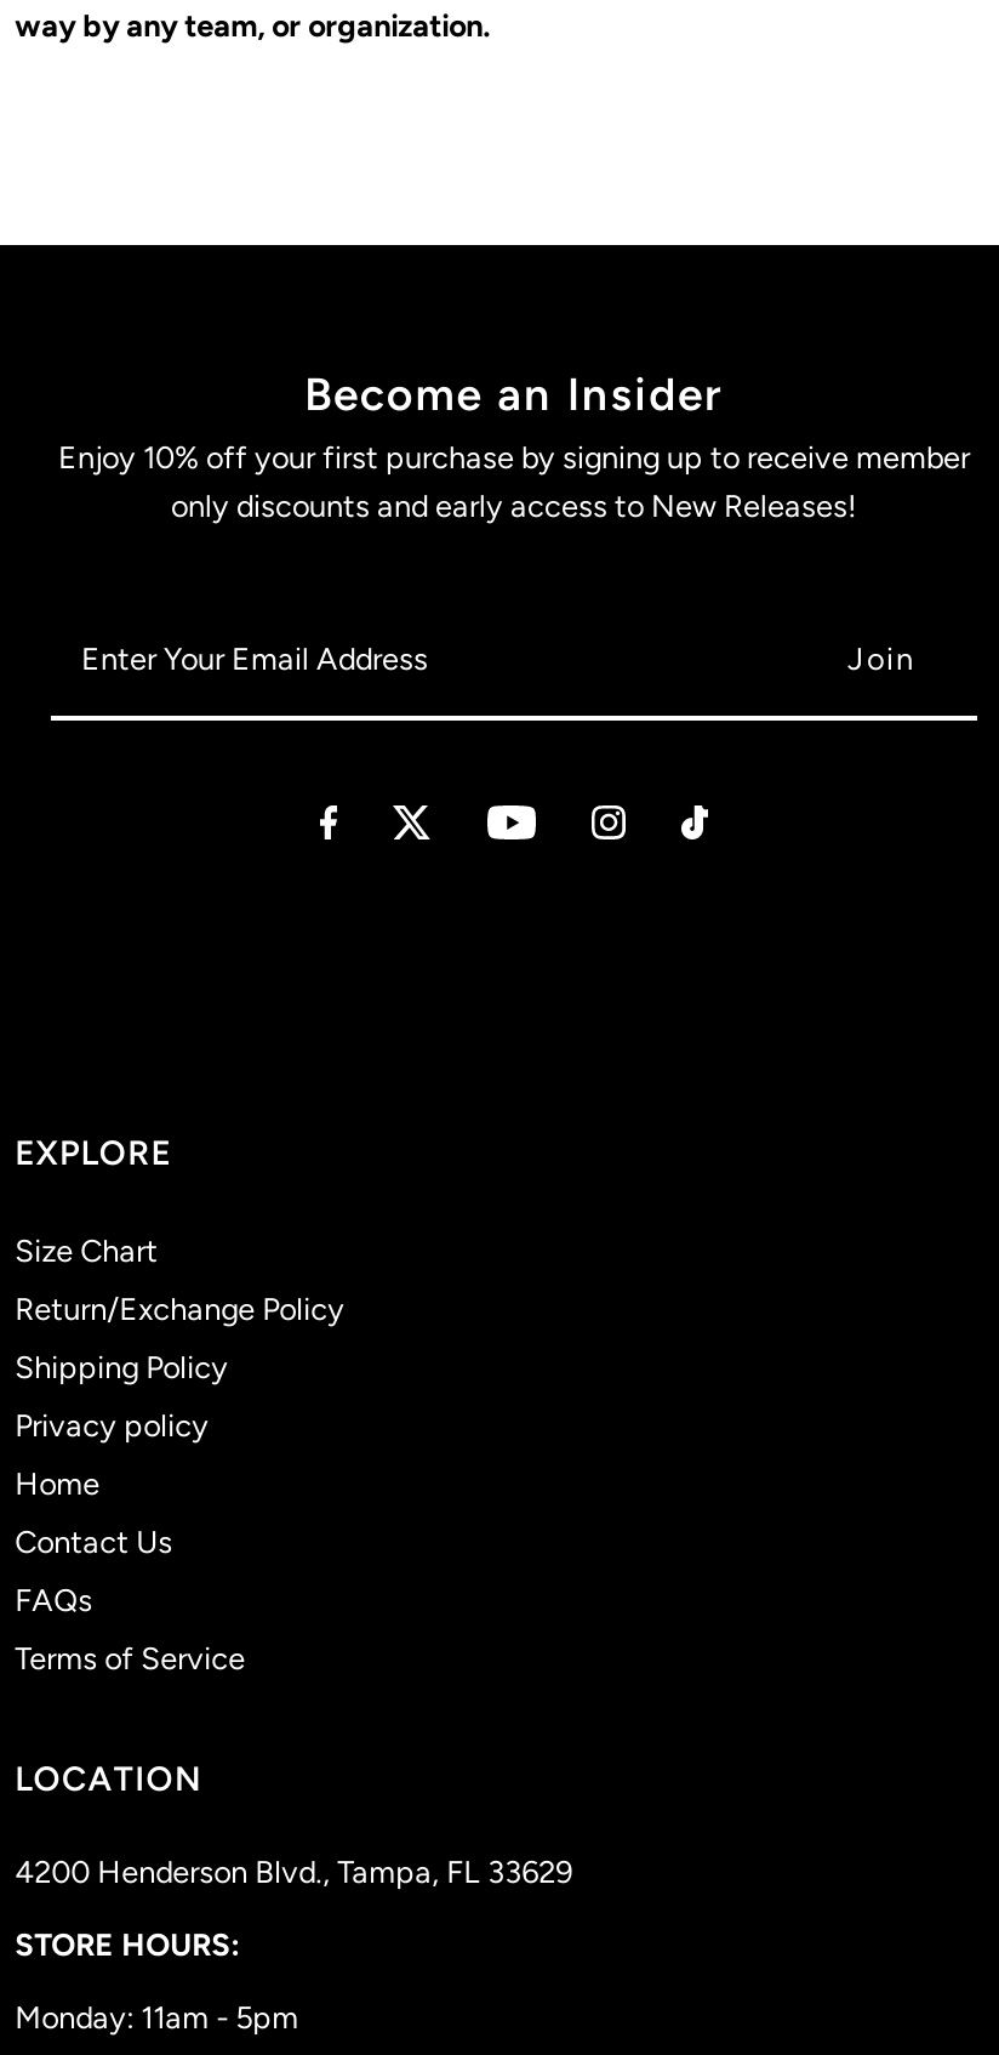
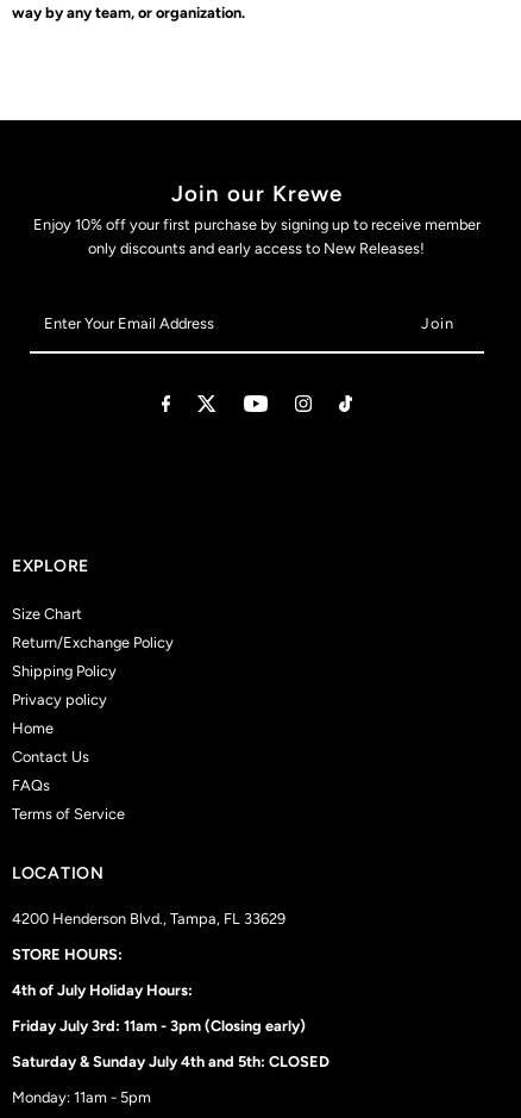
- Become an Insider
+ Join our Krewe

+ 4th of July Holiday Hours:
+ Friday July 3rd: 11am - 3pm (Closing early)
+ Saturday & Sunday July 4th and 5th: CLOSED
